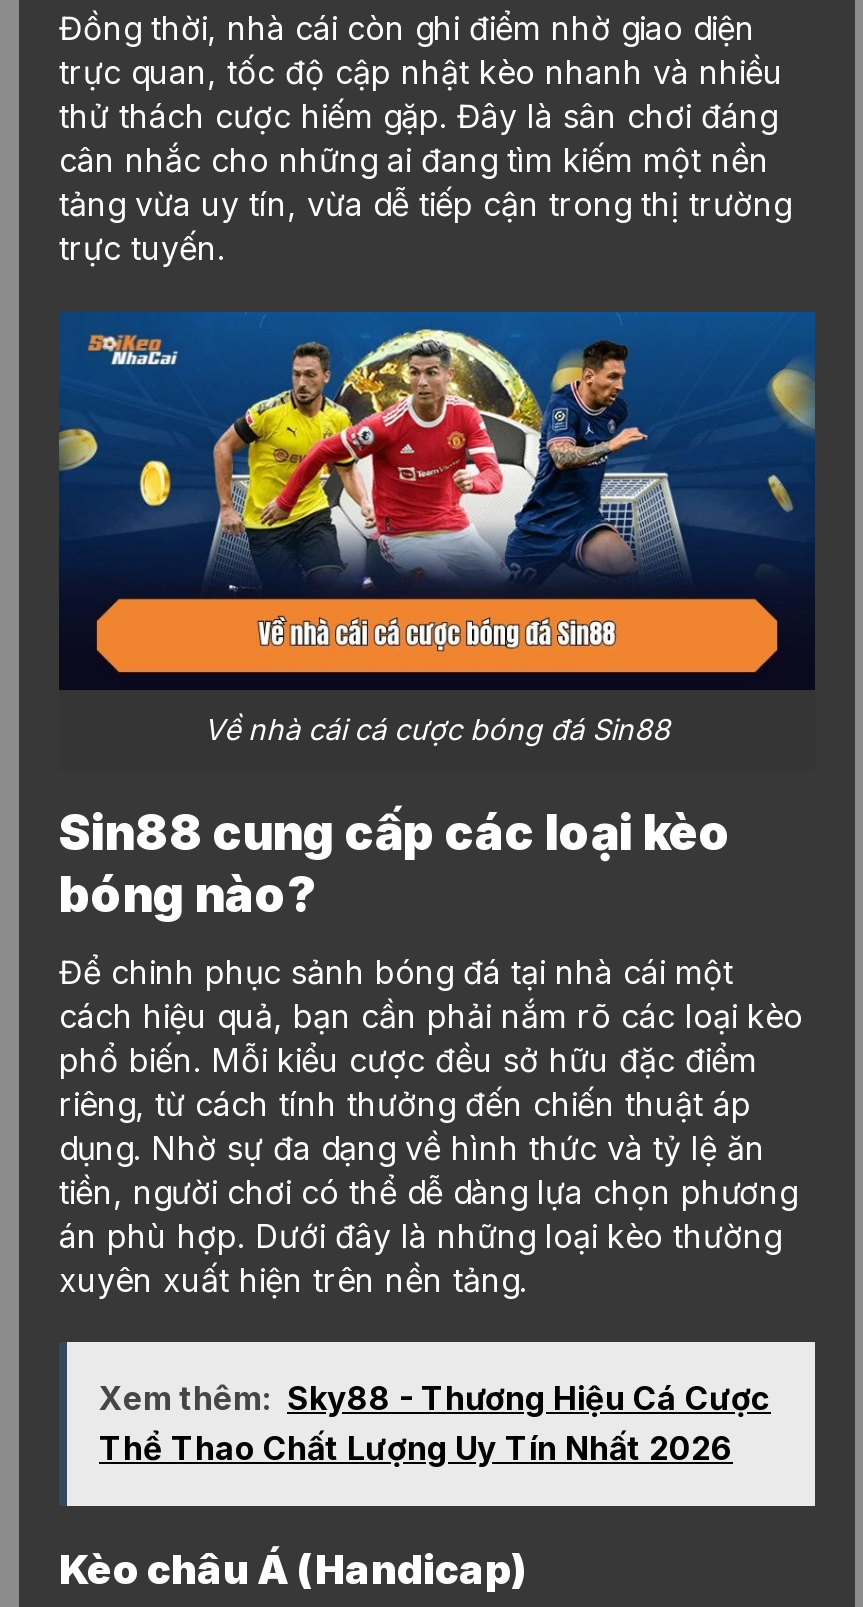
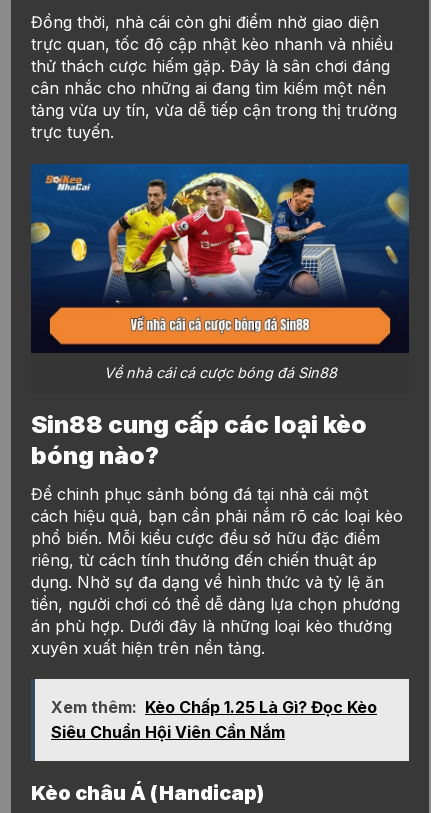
- Xem thêm: Sky88 - Thương Hiệu Cá Cược
- Thể Thao Chất Lượng Uy Tín Nhất 2026
+ Xem thêm: Kèo Chấp 1.25 Là Gì? Đọc Kèo
+ Siêu Chuẩn Hội Viên Cần Nắm
